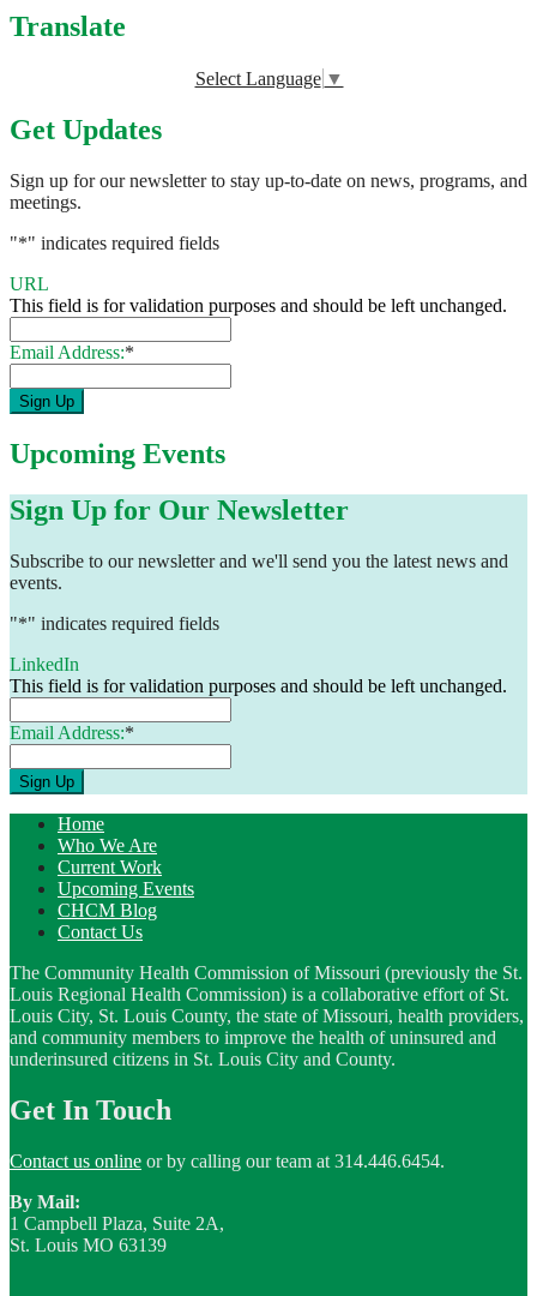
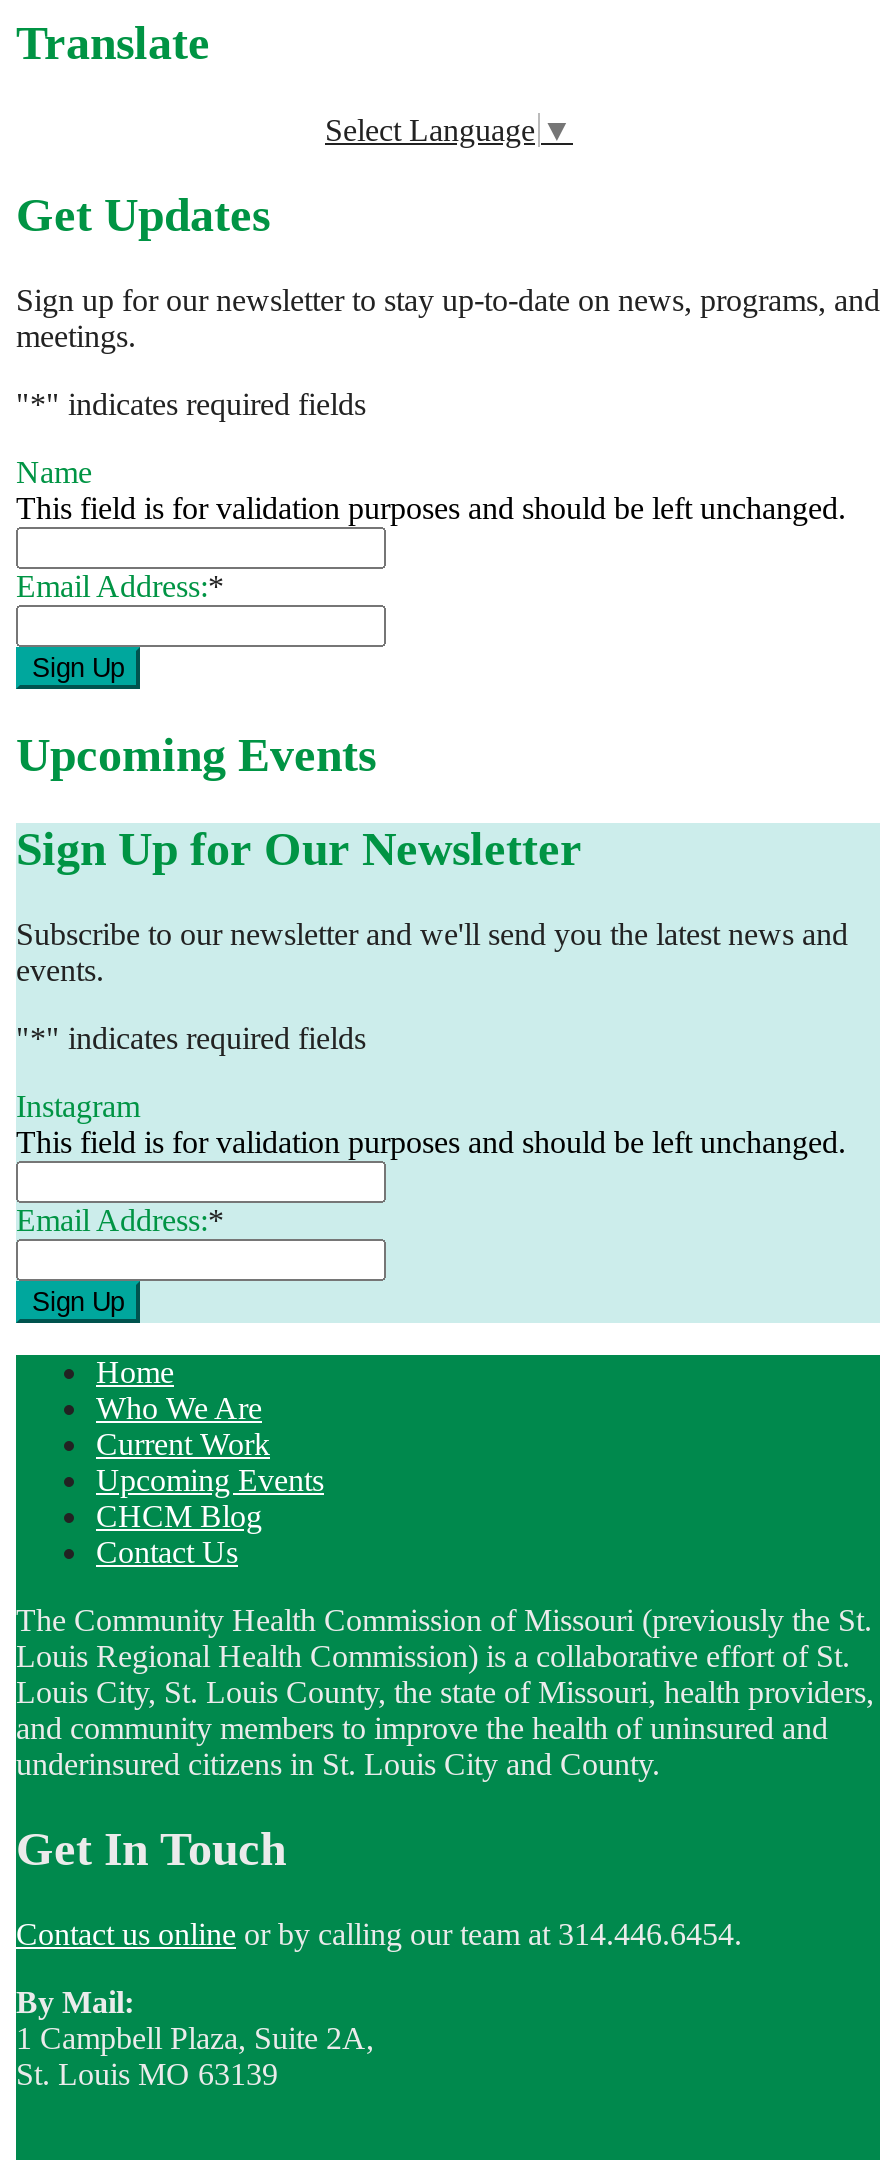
- URL
+ Name

- LinkedIn
+ Instagram
